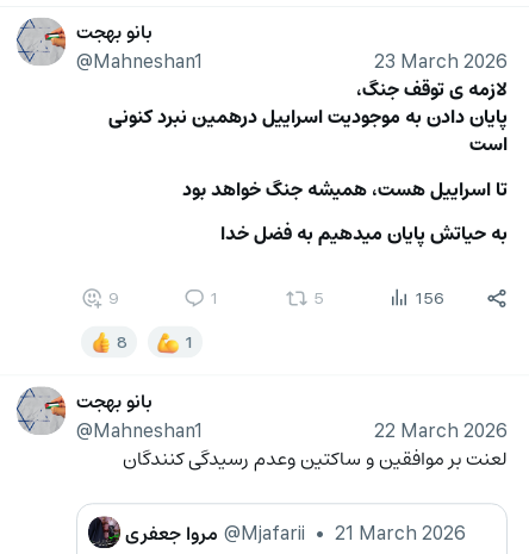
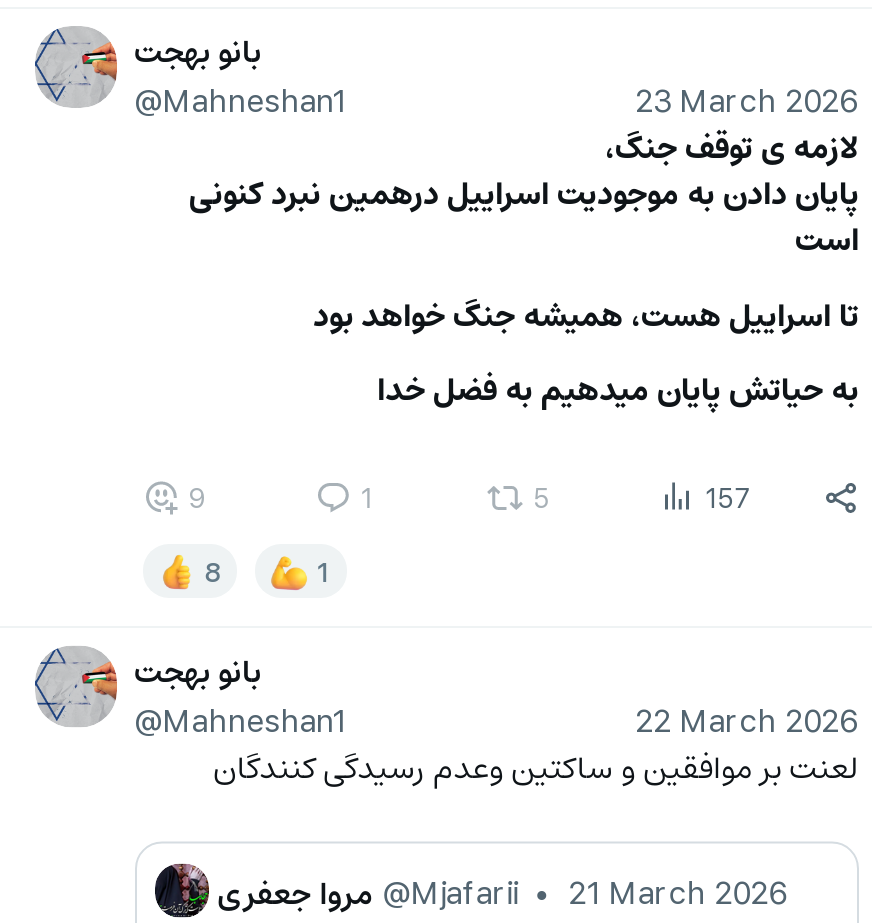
- 156
+ 157
